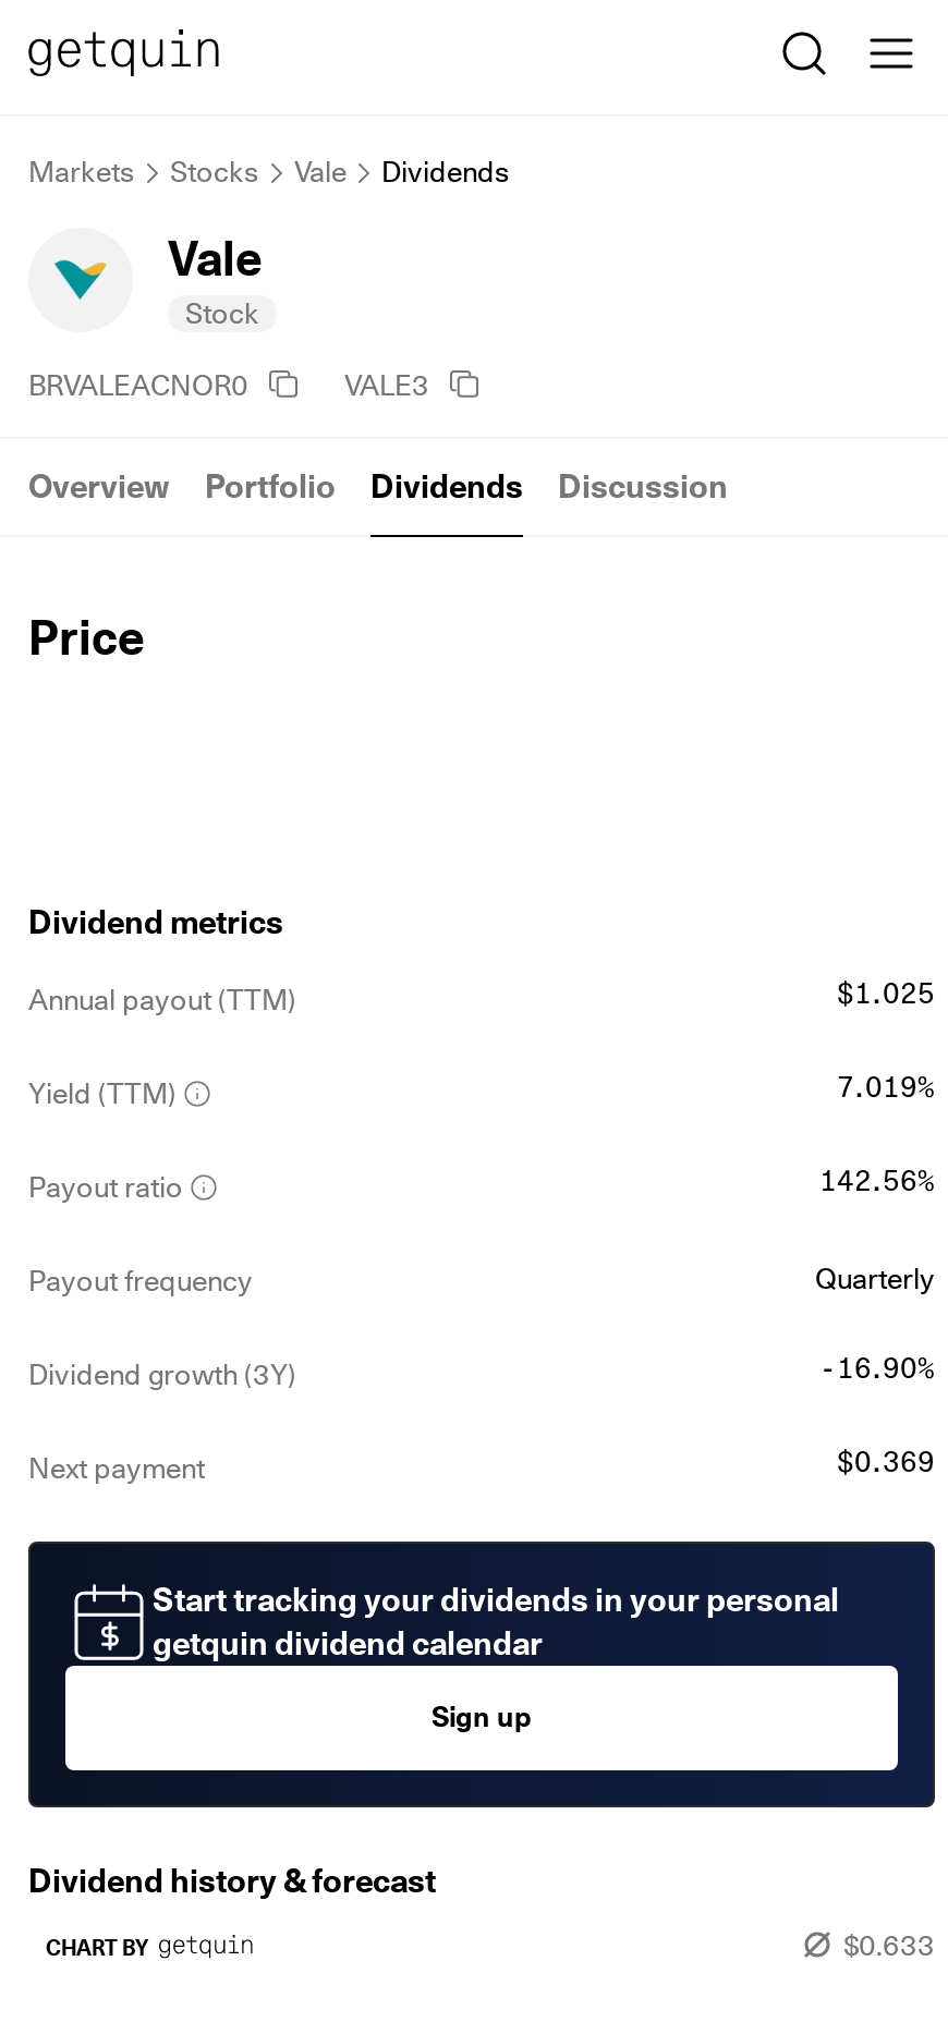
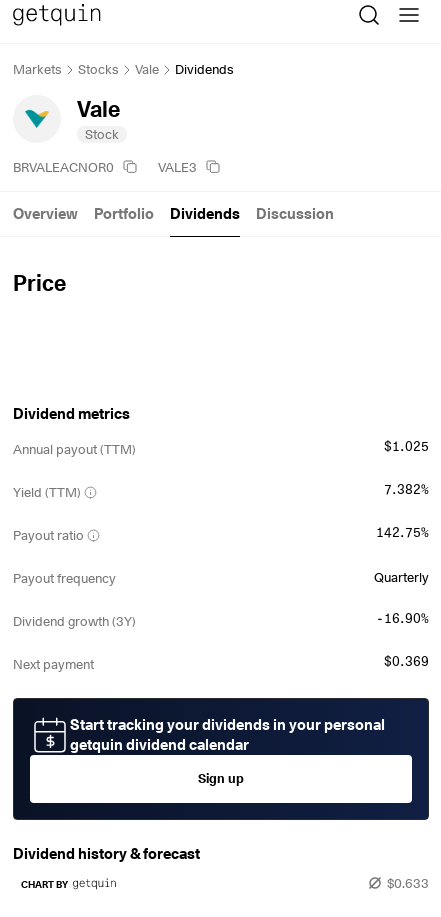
- 7.019%
+ 7.382%

- 142.56%
+ 142.75%
